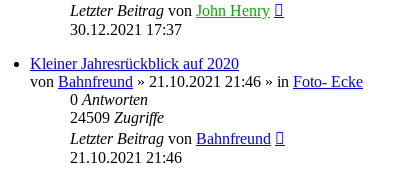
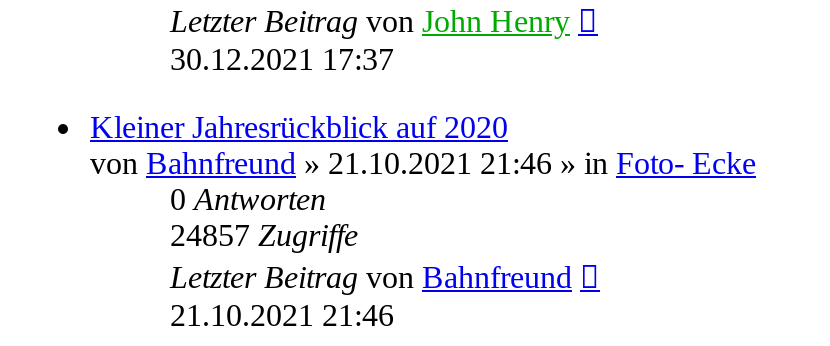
- 24509 Zugriffe
+ 24857 Zugriffe
